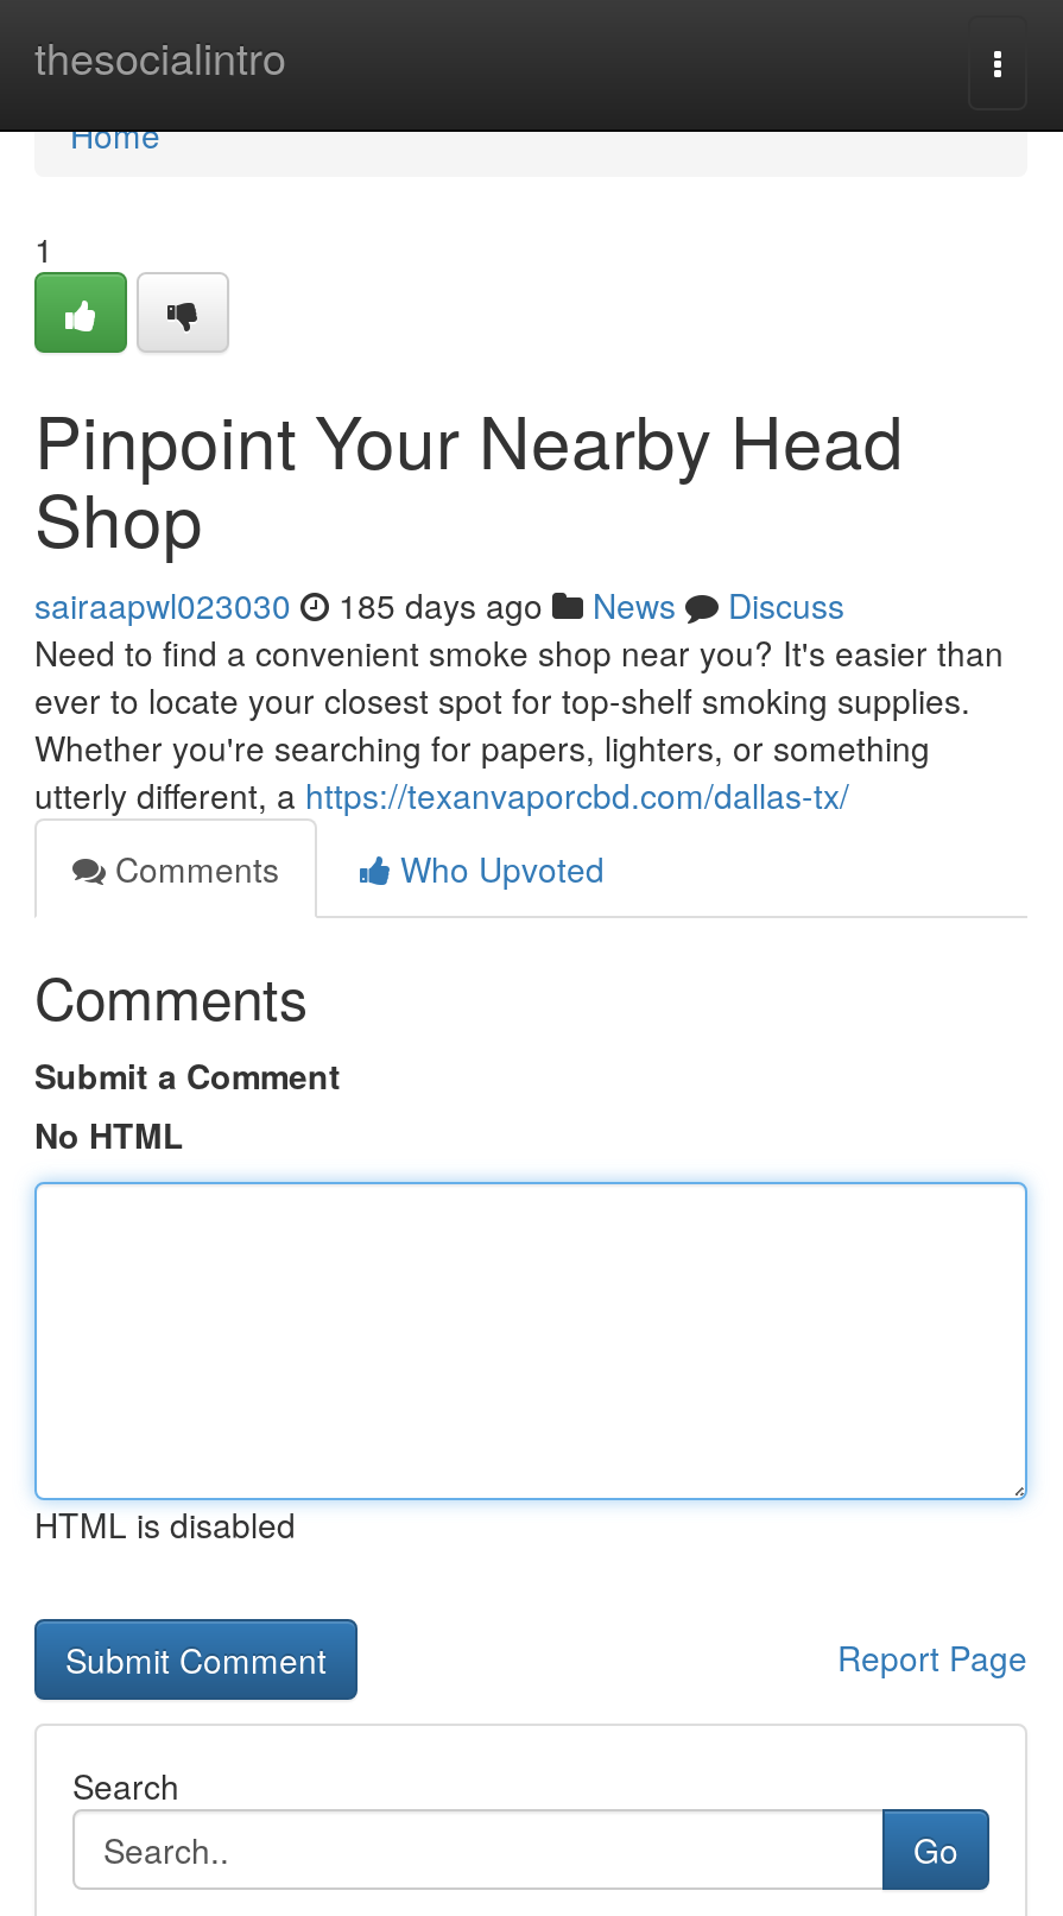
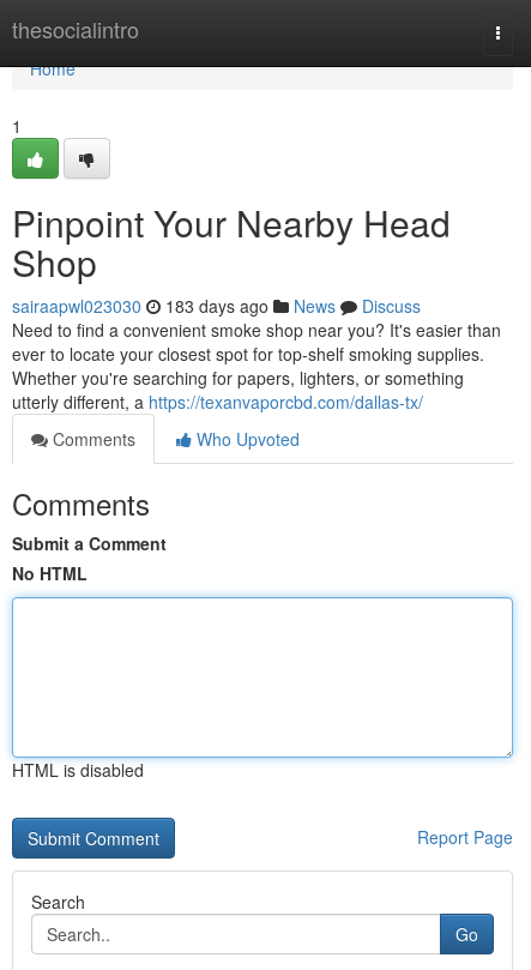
- sairaapwl023030 185 days ago News Discuss
+ sairaapwl023030 183 days ago News Discuss
